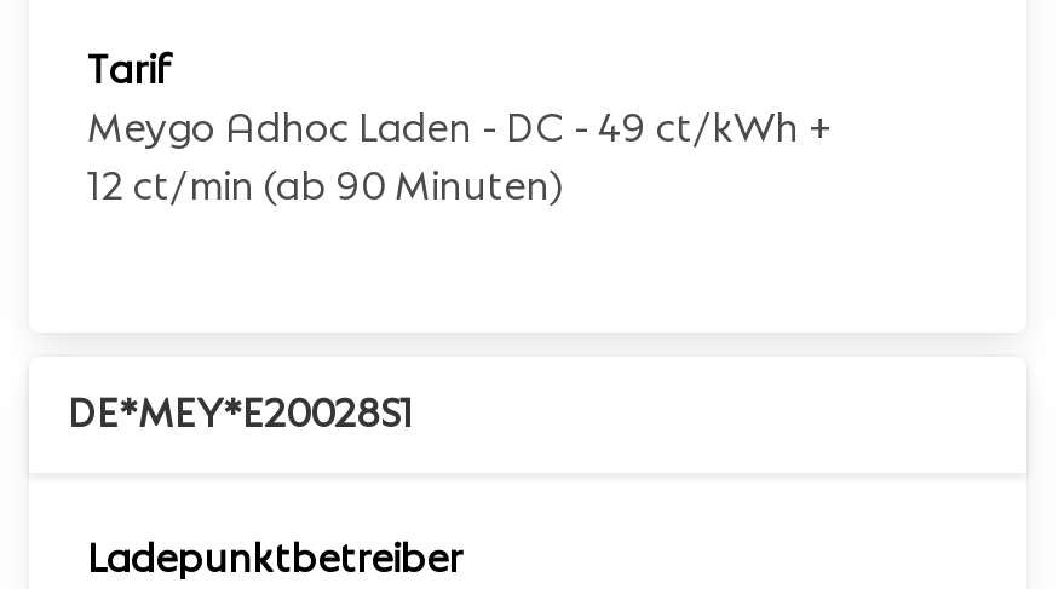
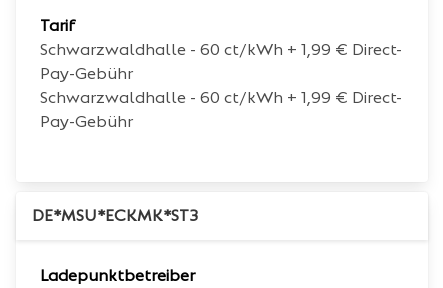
- Meygo Adhoc Laden - DC - 49 ct/kWh +
- 12 ct/min (ab 90 Minuten)
+ Schwarzwaldhalle - 60 ct/kWh + 1,99 € Direct-
+ Pay-Gebühr
+ Schwarzwaldhalle - 60 ct/kWh + 1,99 € Direct-
+ Pay-Gebühr

- DE*MEY*E20028S1
+ DE*MSU*ECKMK*ST3
